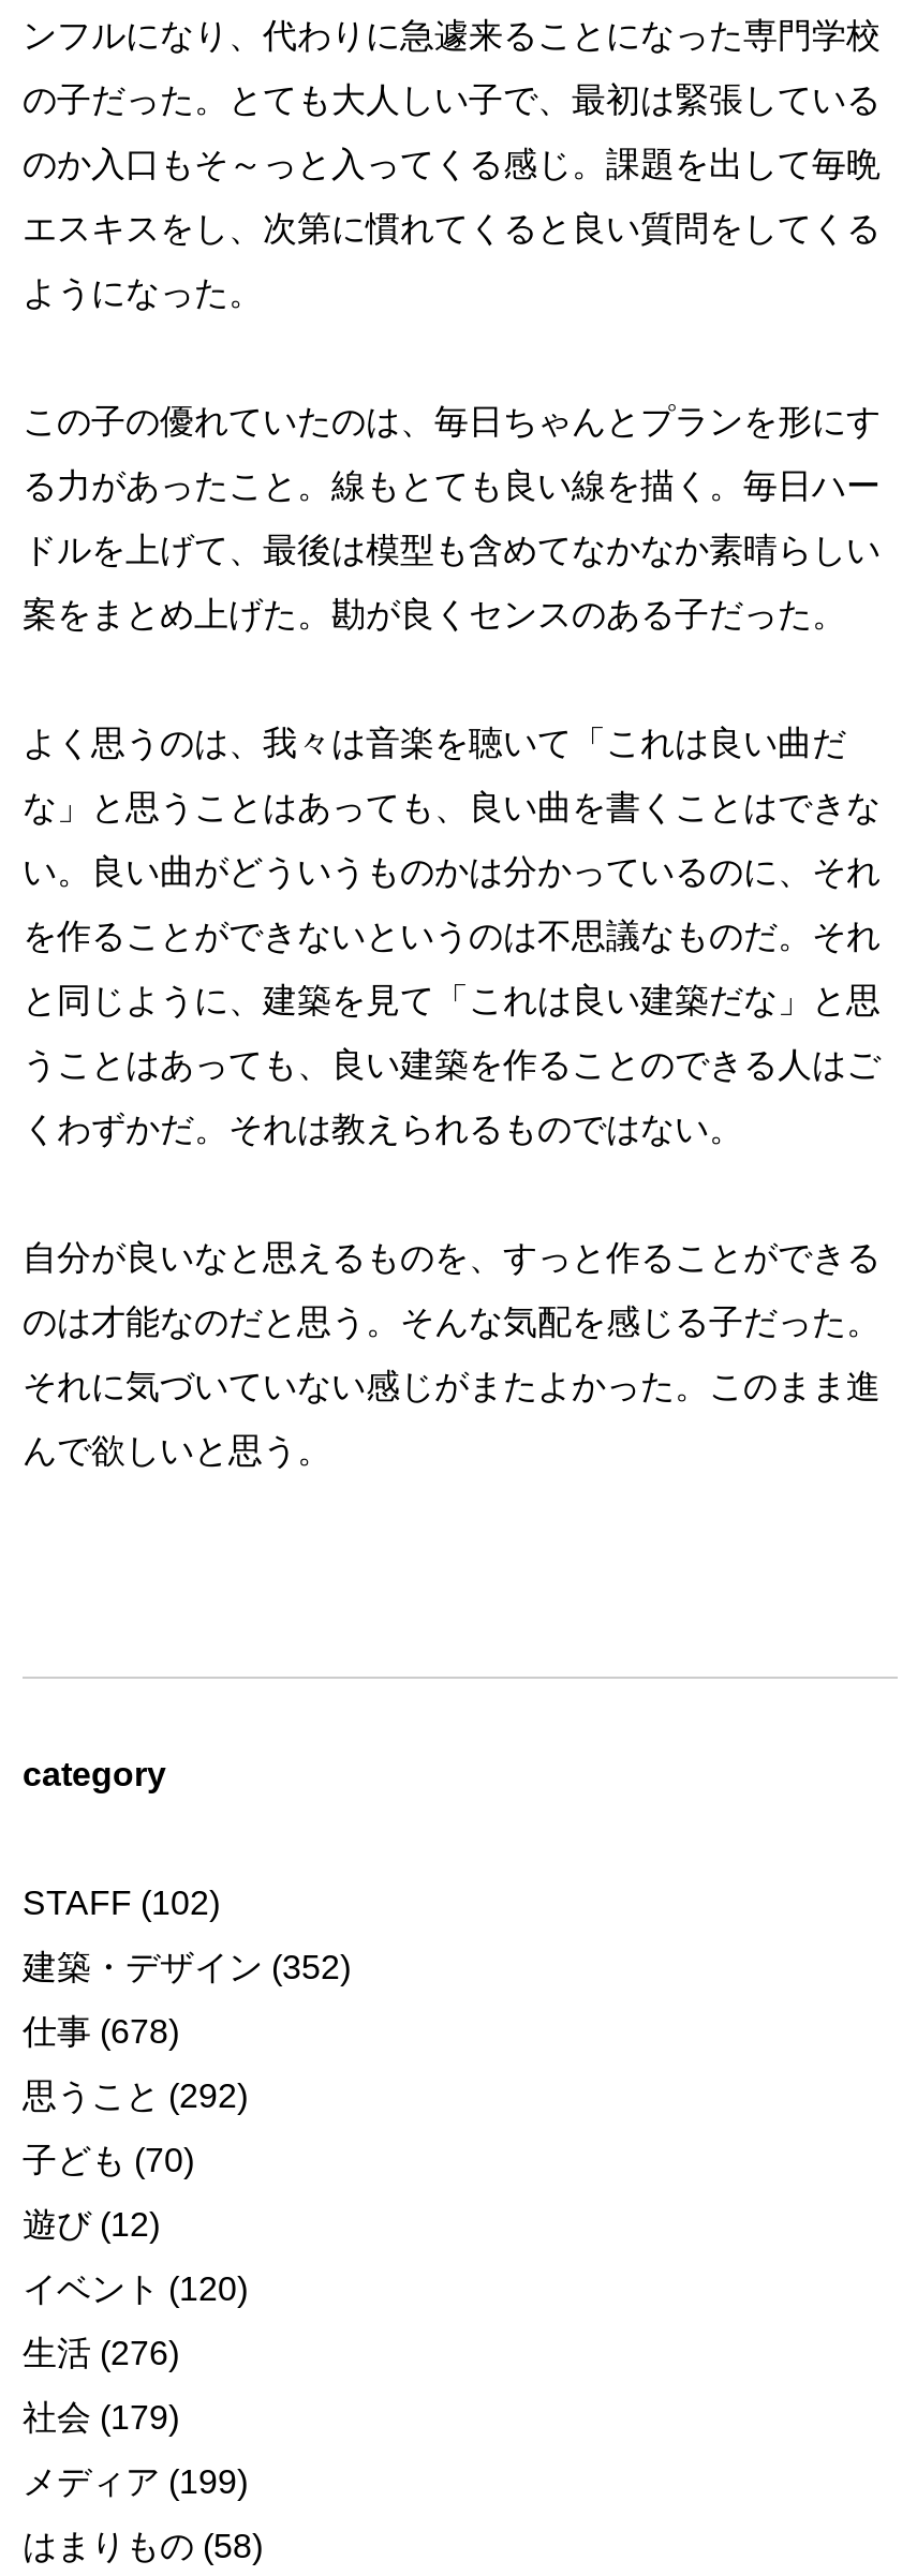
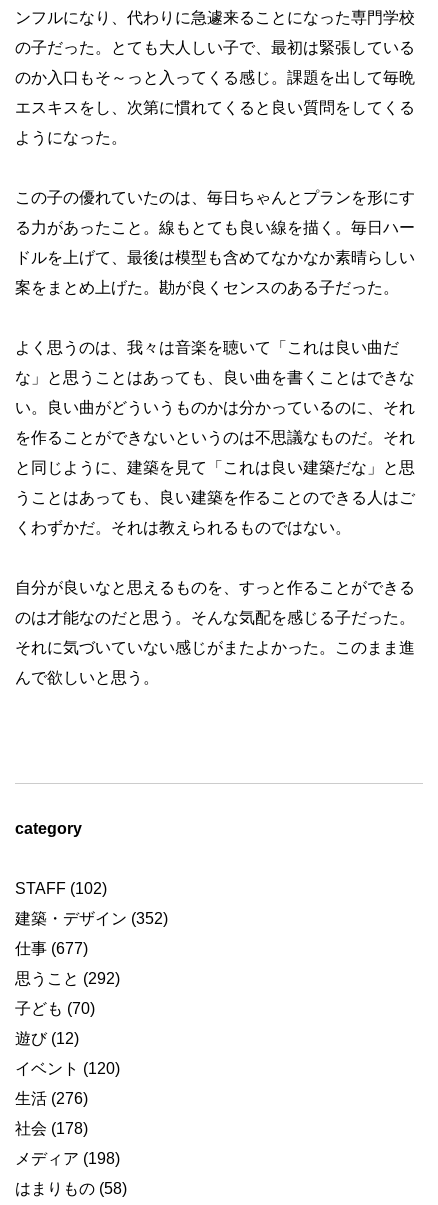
- 仕事(678)
+ 仕事(677)

- 社会(179)
+ 社会(178)

- メディア(199)
+ メディア(198)
